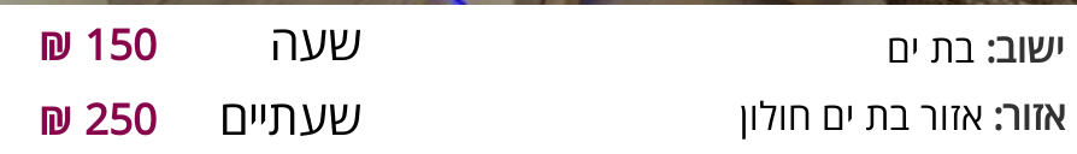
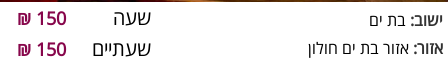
- שעתיים 250 ₪
+ שעתיים 150 ₪
